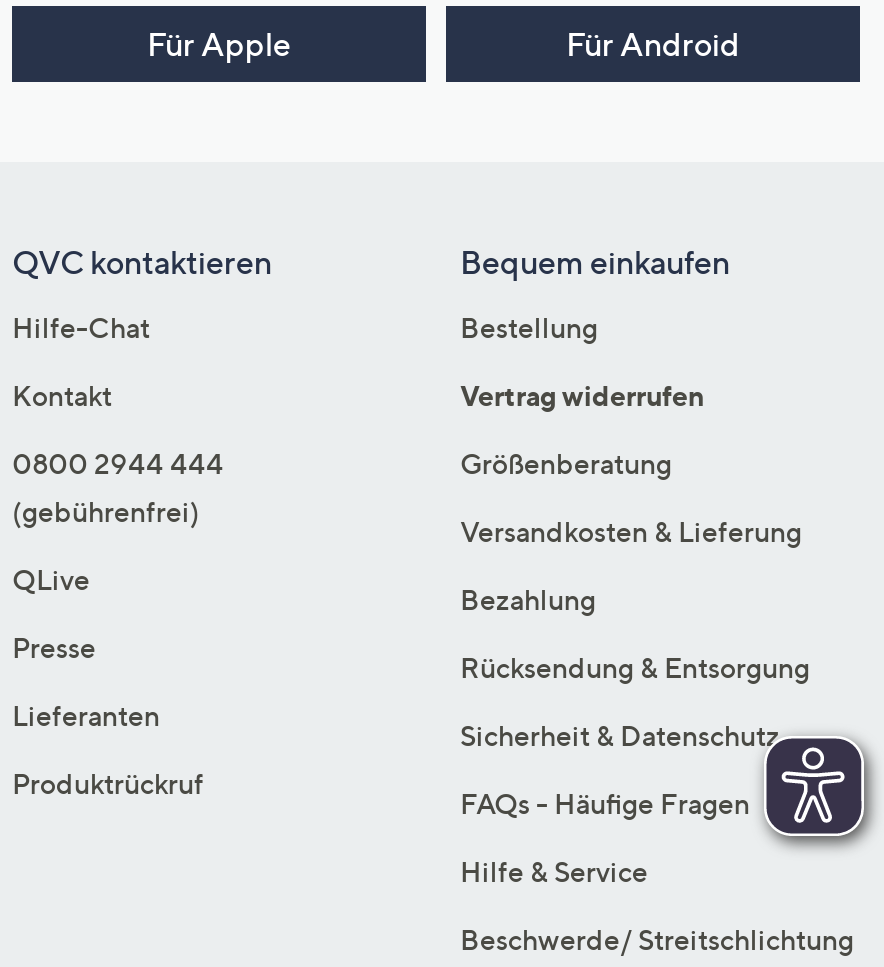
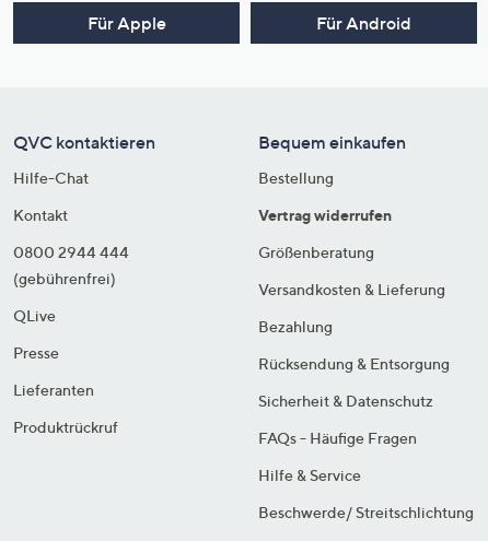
- [image]
